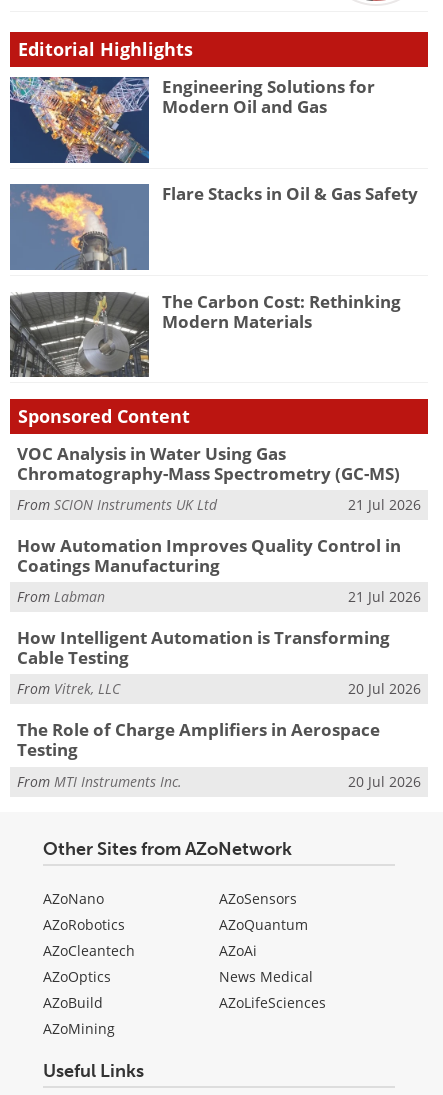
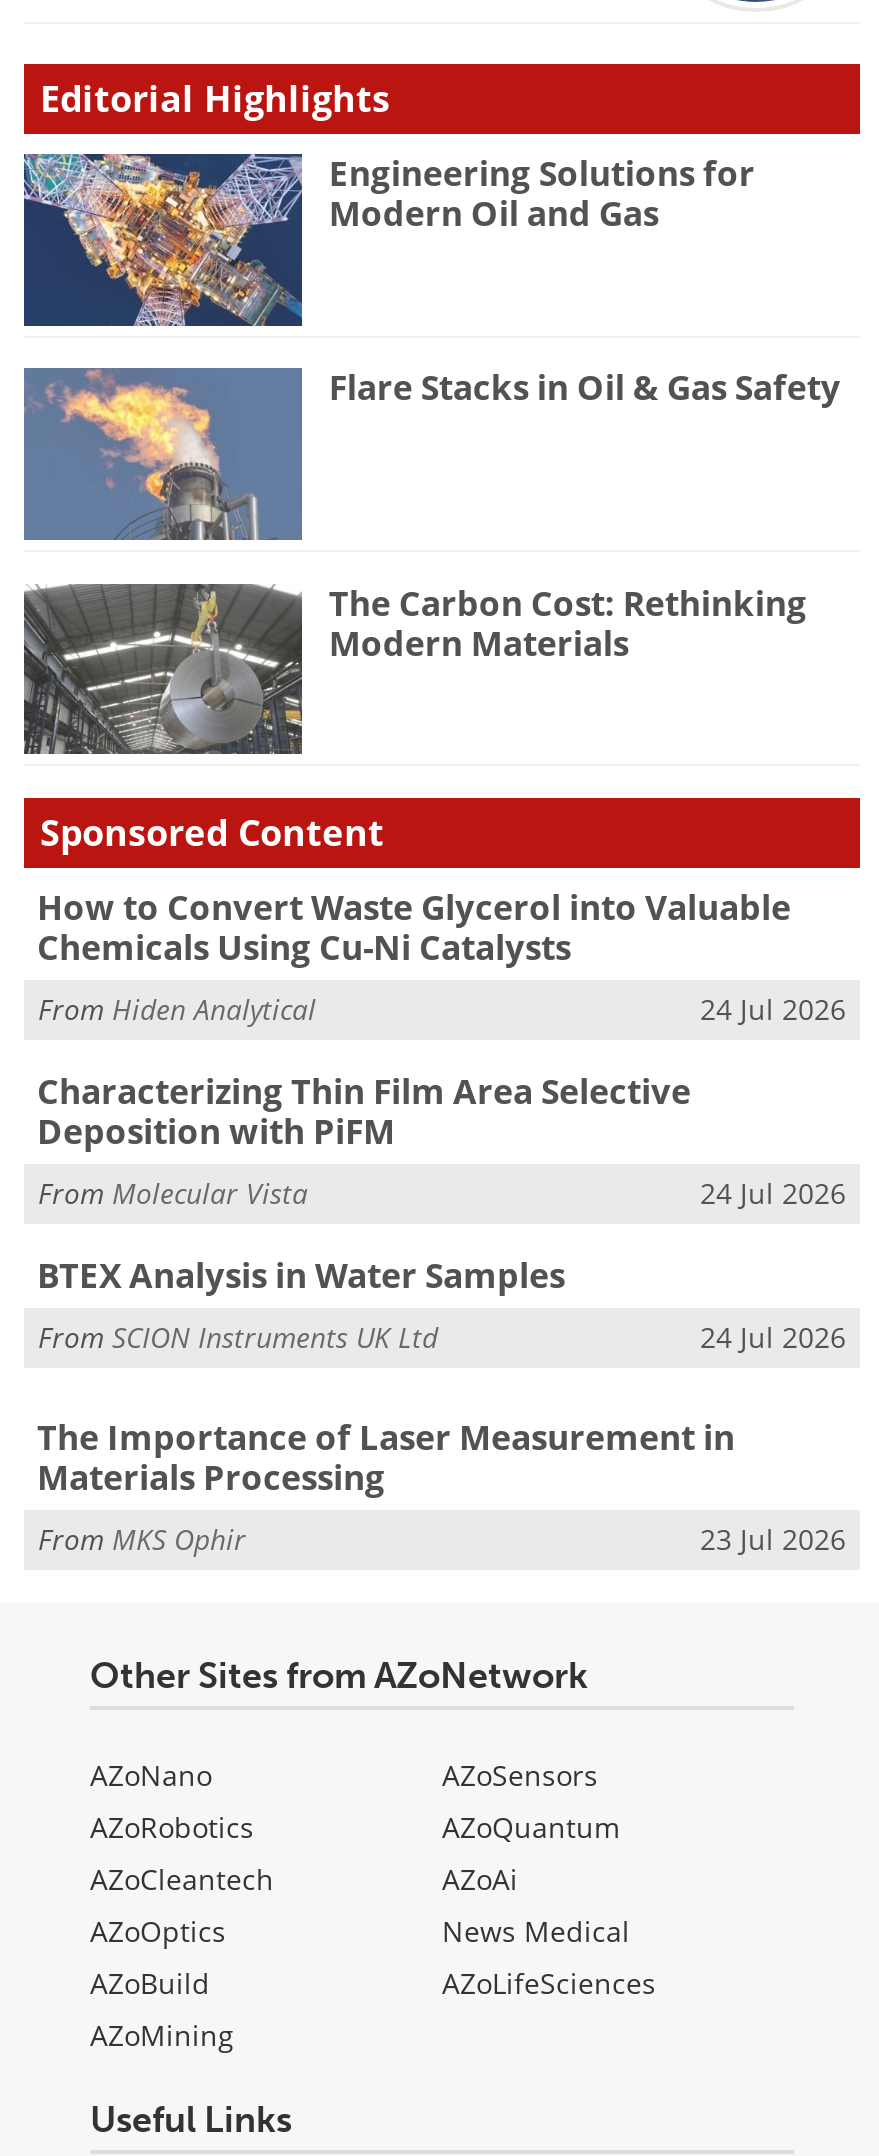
- VOC Analysis in Water Using Gas
- Chromatography-Mass Spectrometry (GC-MS)
+ How to Convert Waste Glycerol into Valuable
+ Chemicals Using Cu-Ni Catalysts
+ From Hiden Analytical
+ 24 Jul 2026
+ Characterizing Thin Film Area Selective
+ Deposition with PiFM
+ From Molecular Vista
+ 24 Jul 2026
+ BTEX Analysis in Water Samples

- 21 Jul 2026
- How Automation Improves Quality Control in
- Coatings Manufacturing
- From Labman
- 21 Jul 2026
- How Intelligent Automation is Transforming
- Cable Testing
- From Vitrek, LLC
- 20 Jul 2026
- The Role of Charge Amplifiers in Aerospace
- Testing
- From MTI Instruments Inc.
- 20 Jul 2026
+ 24 Jul 2026
+ The Importance of Laser Measurement in
+ Materials Processing
+ From MKS Ophir
+ 23 Jul 2026

moved down: From SCION Instruments UK Ltd
